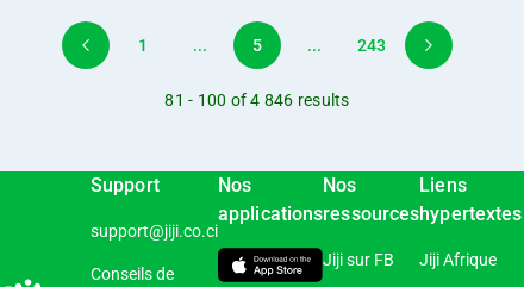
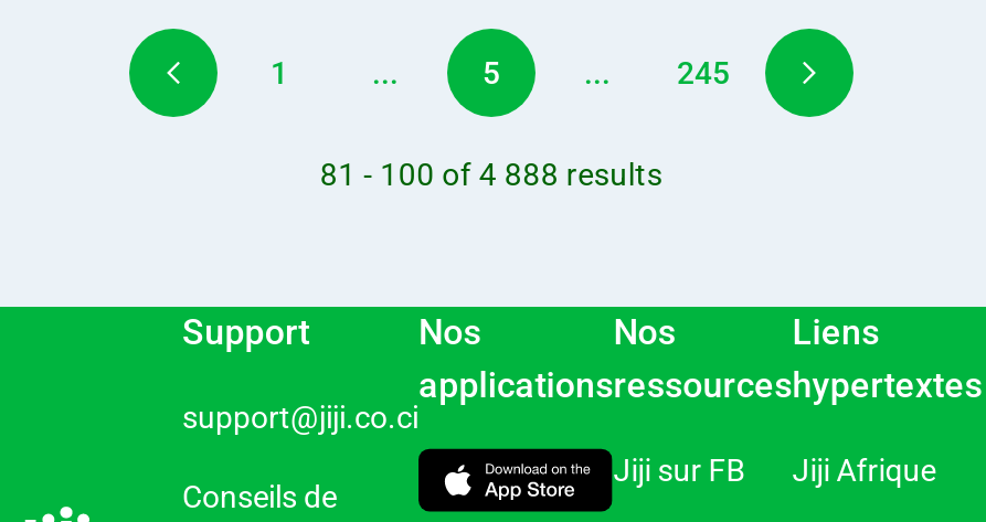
- 243
+ 245

- 81 - 100 of 4 846 results
+ 81 - 100 of 4 888 results
